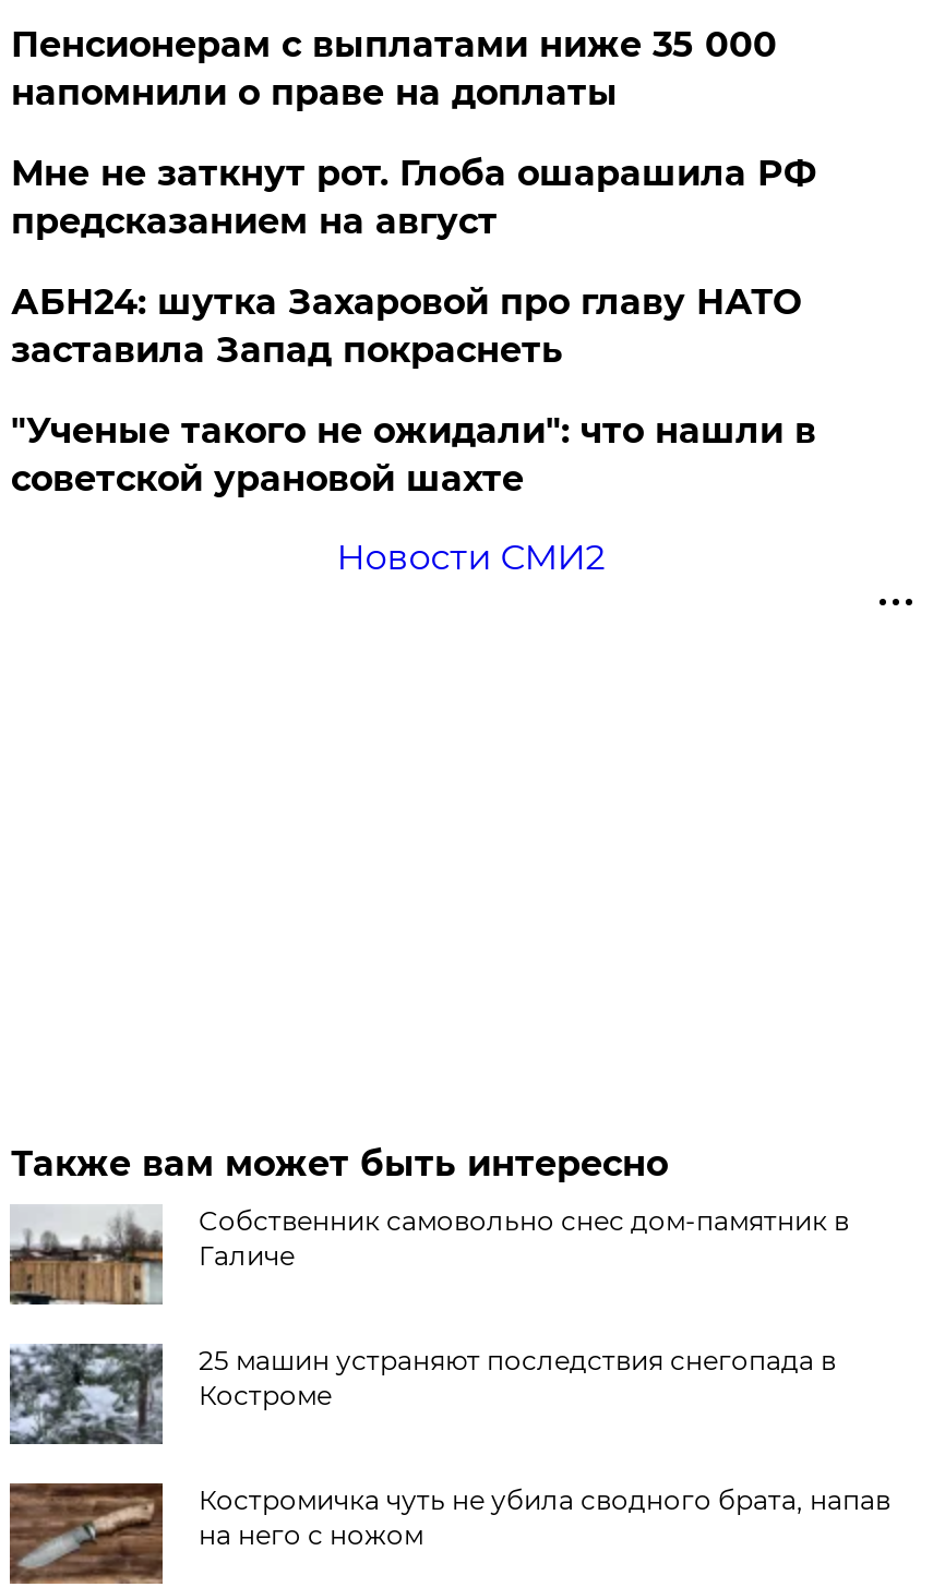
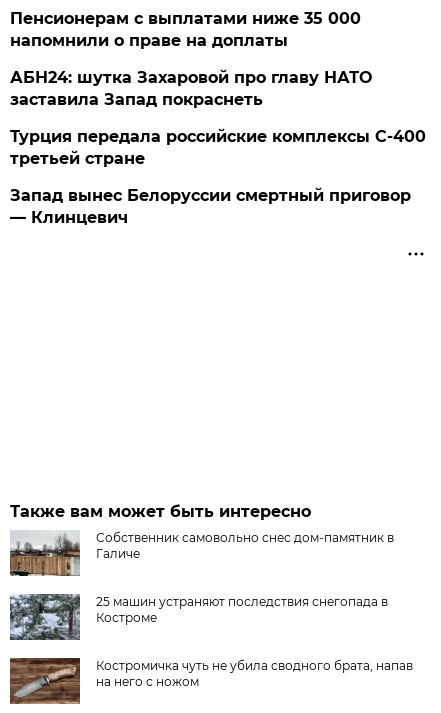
- Мне не заткнут рот. Глоба ошарашила РФ
- предсказанием на август

moved up: АБН24: шутка Захаровой про главу НАТО | заставила Запад покраснеть

- "Ученые такого не ожидали": что нашли в
- советской урановой шахте
+ Турция передала российские комплексы С-400
+ третьей стране

- Новости СМИ2
+ Запад вынес Белоруссии смертный приговор
+ — Клинцевич
